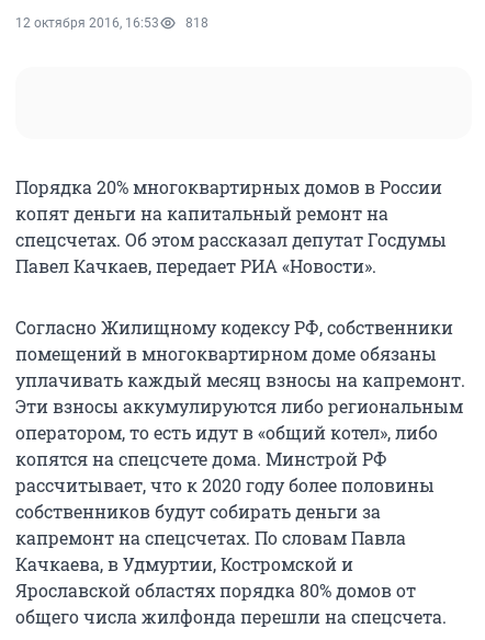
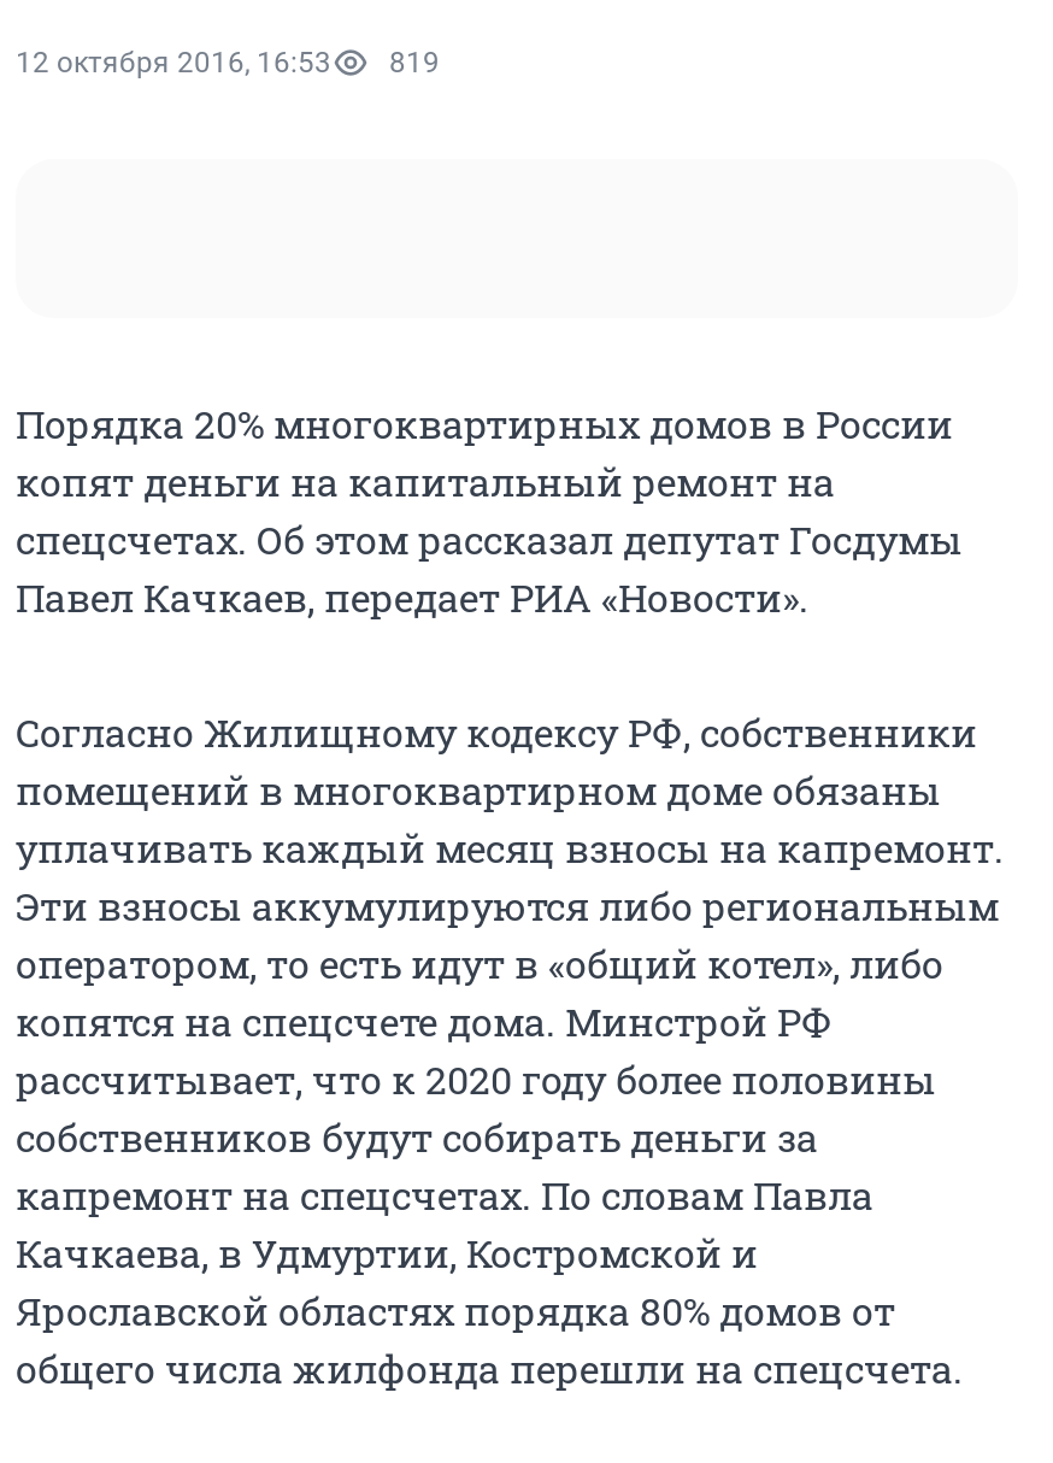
- 12 октября 2016, 16:53 818
+ 12 октября 2016, 16:53 819
